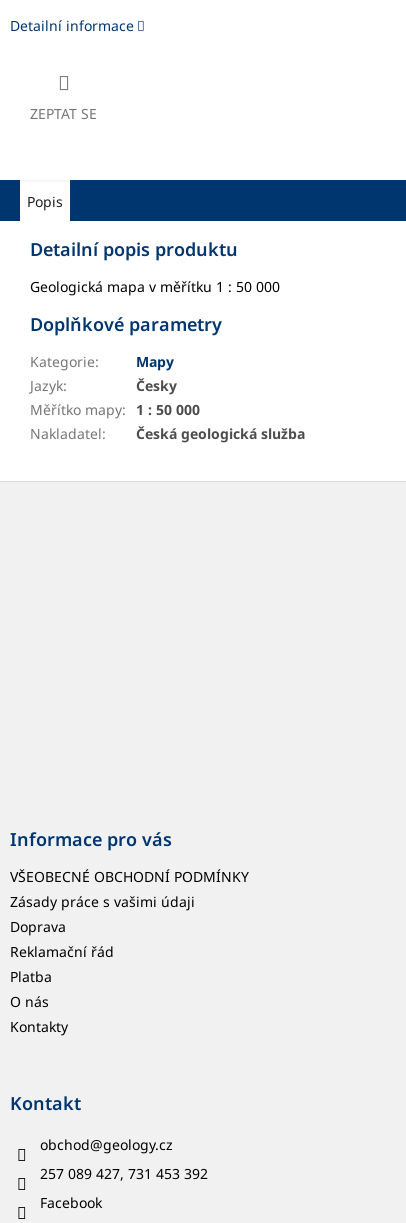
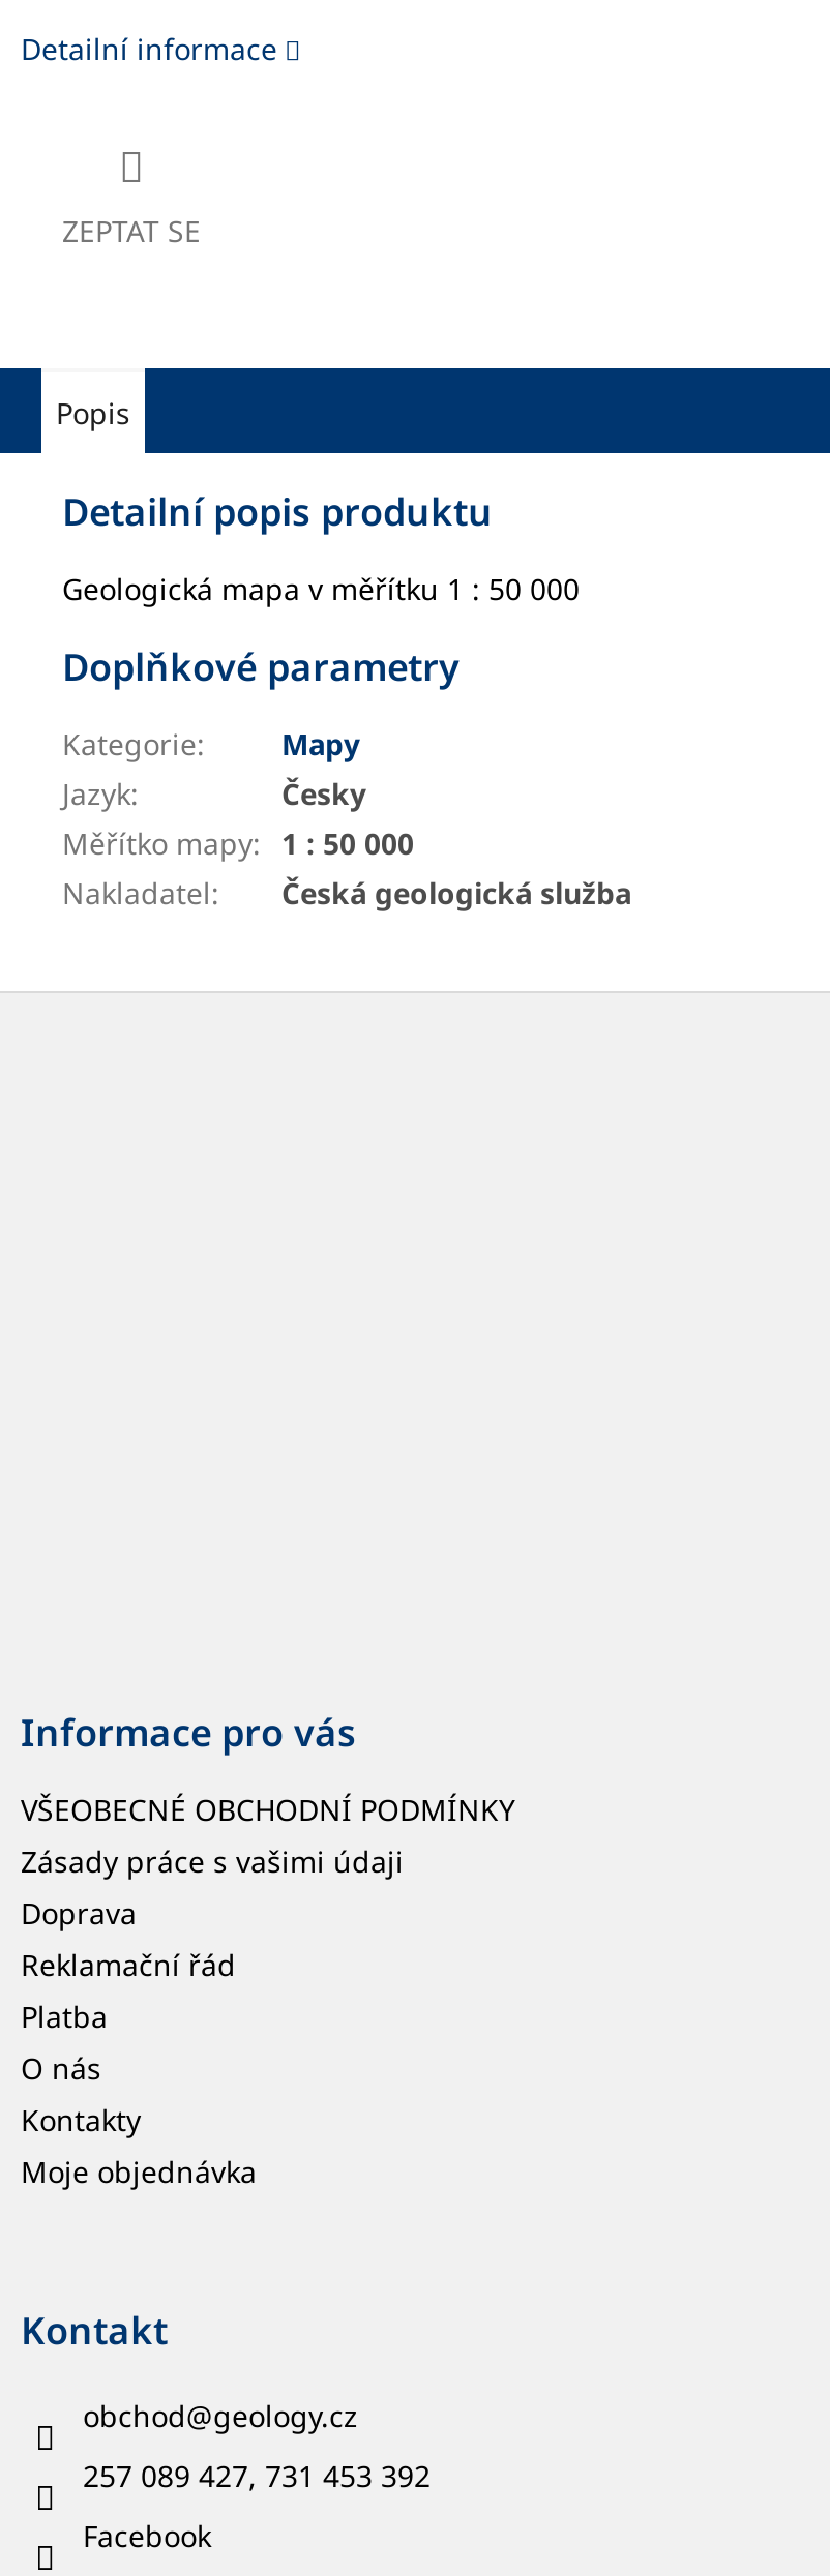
+ Moje objednávka
